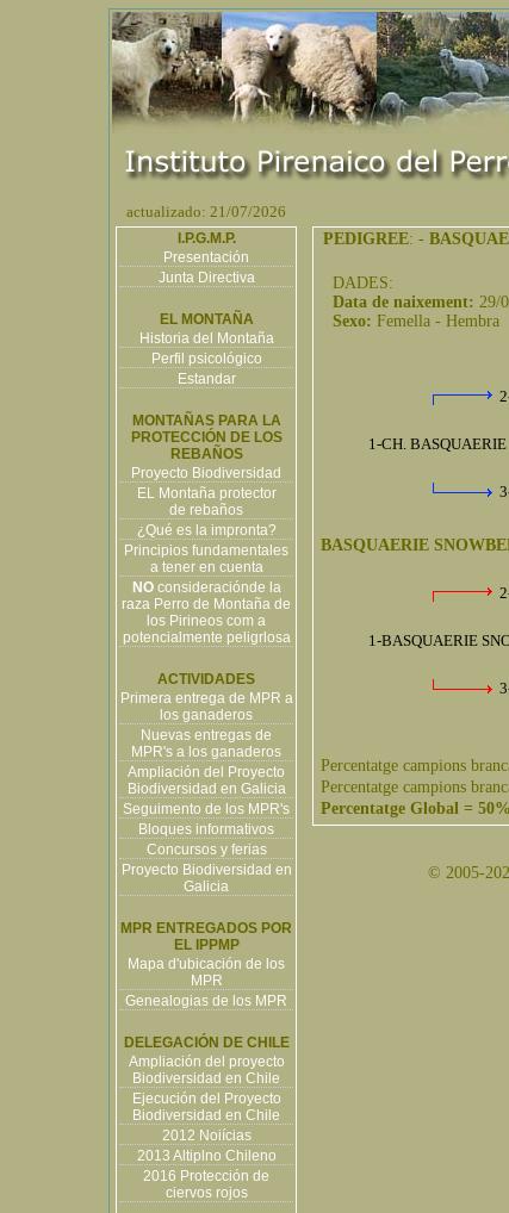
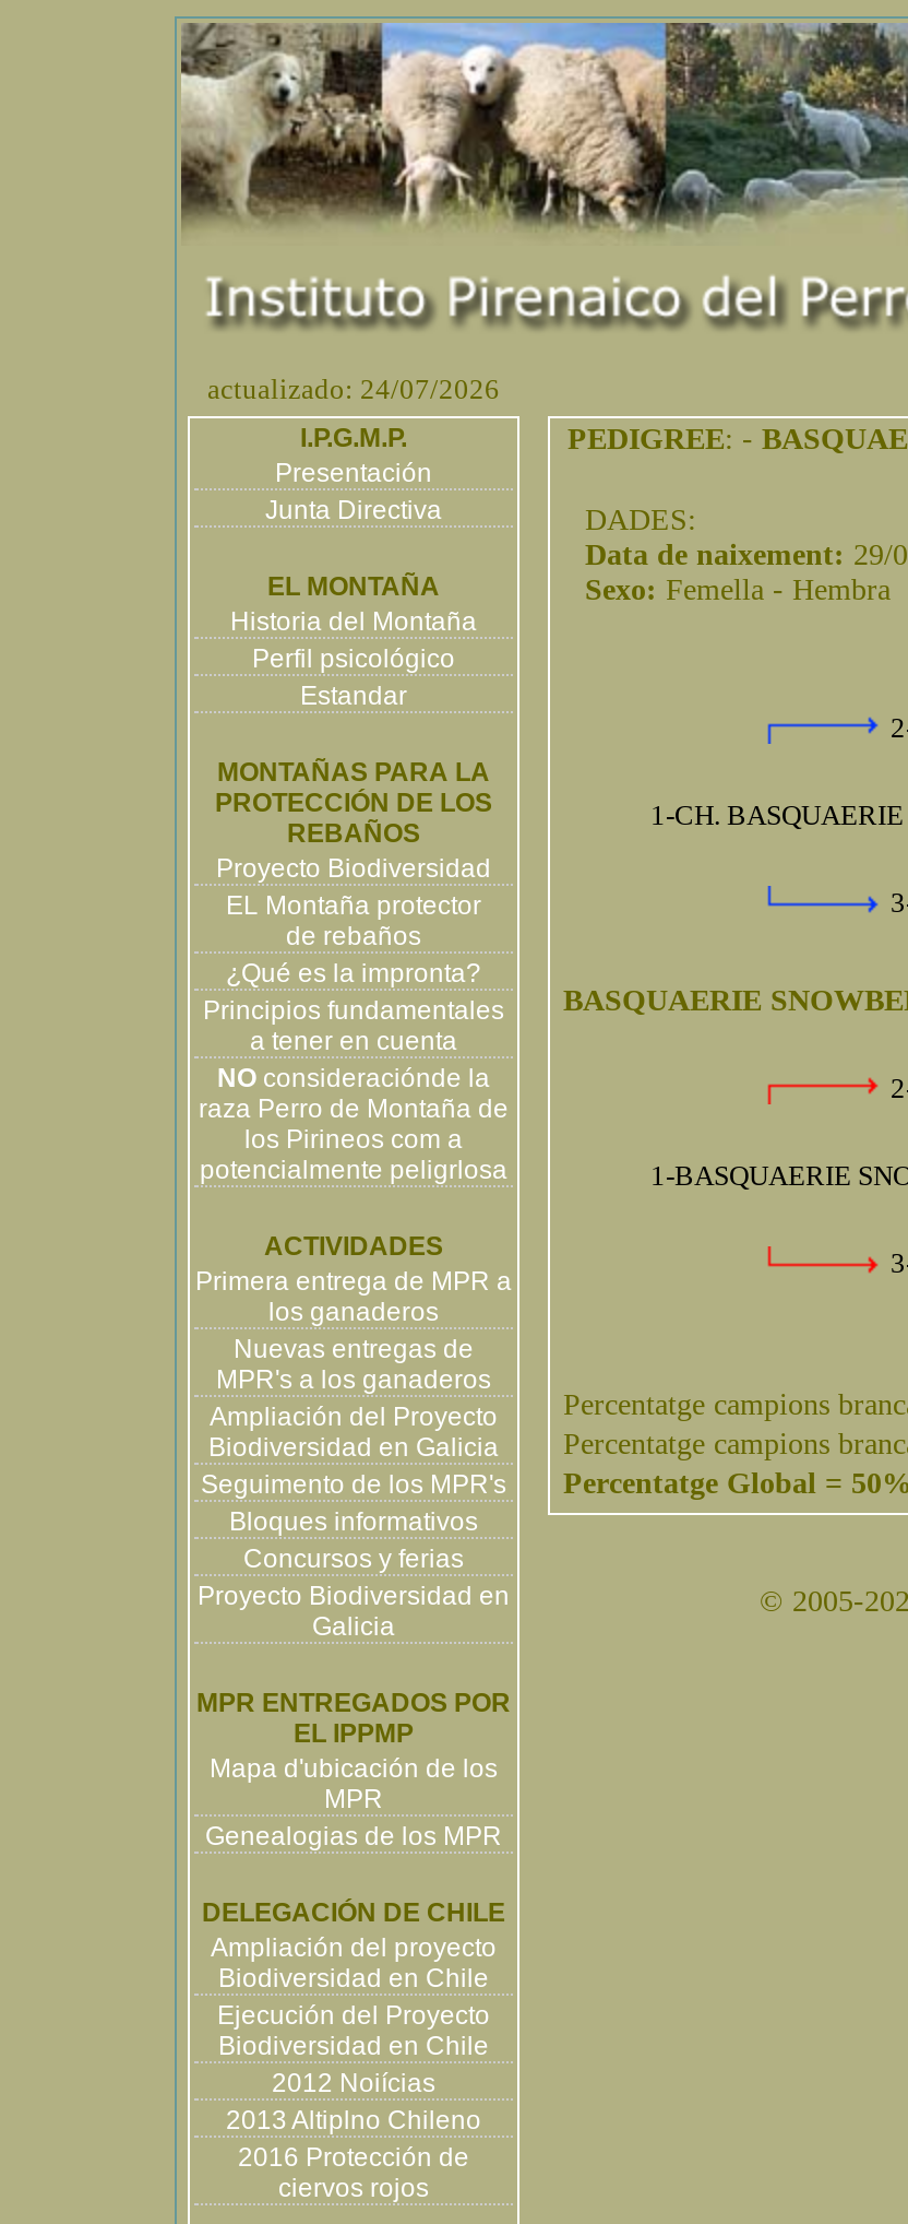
- actualizado: 21/07/2026
+ actualizado: 24/07/2026
